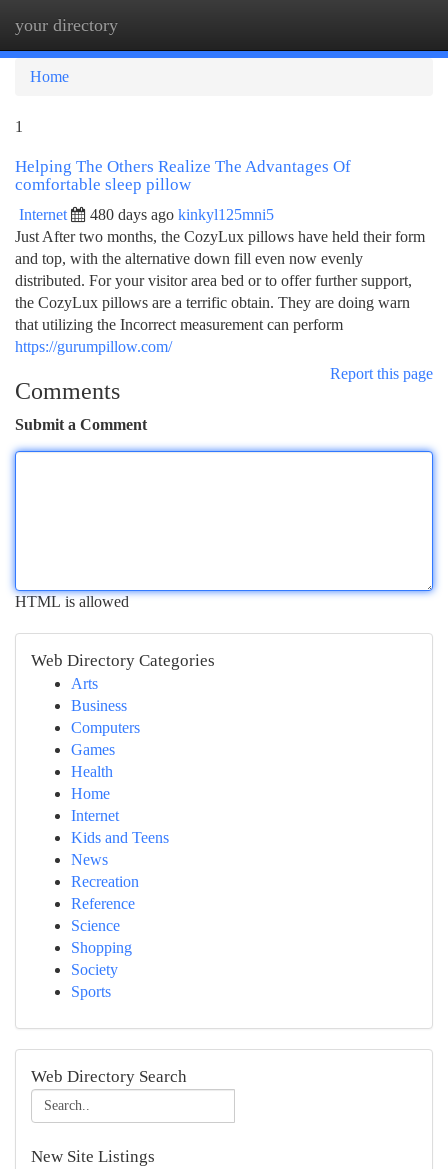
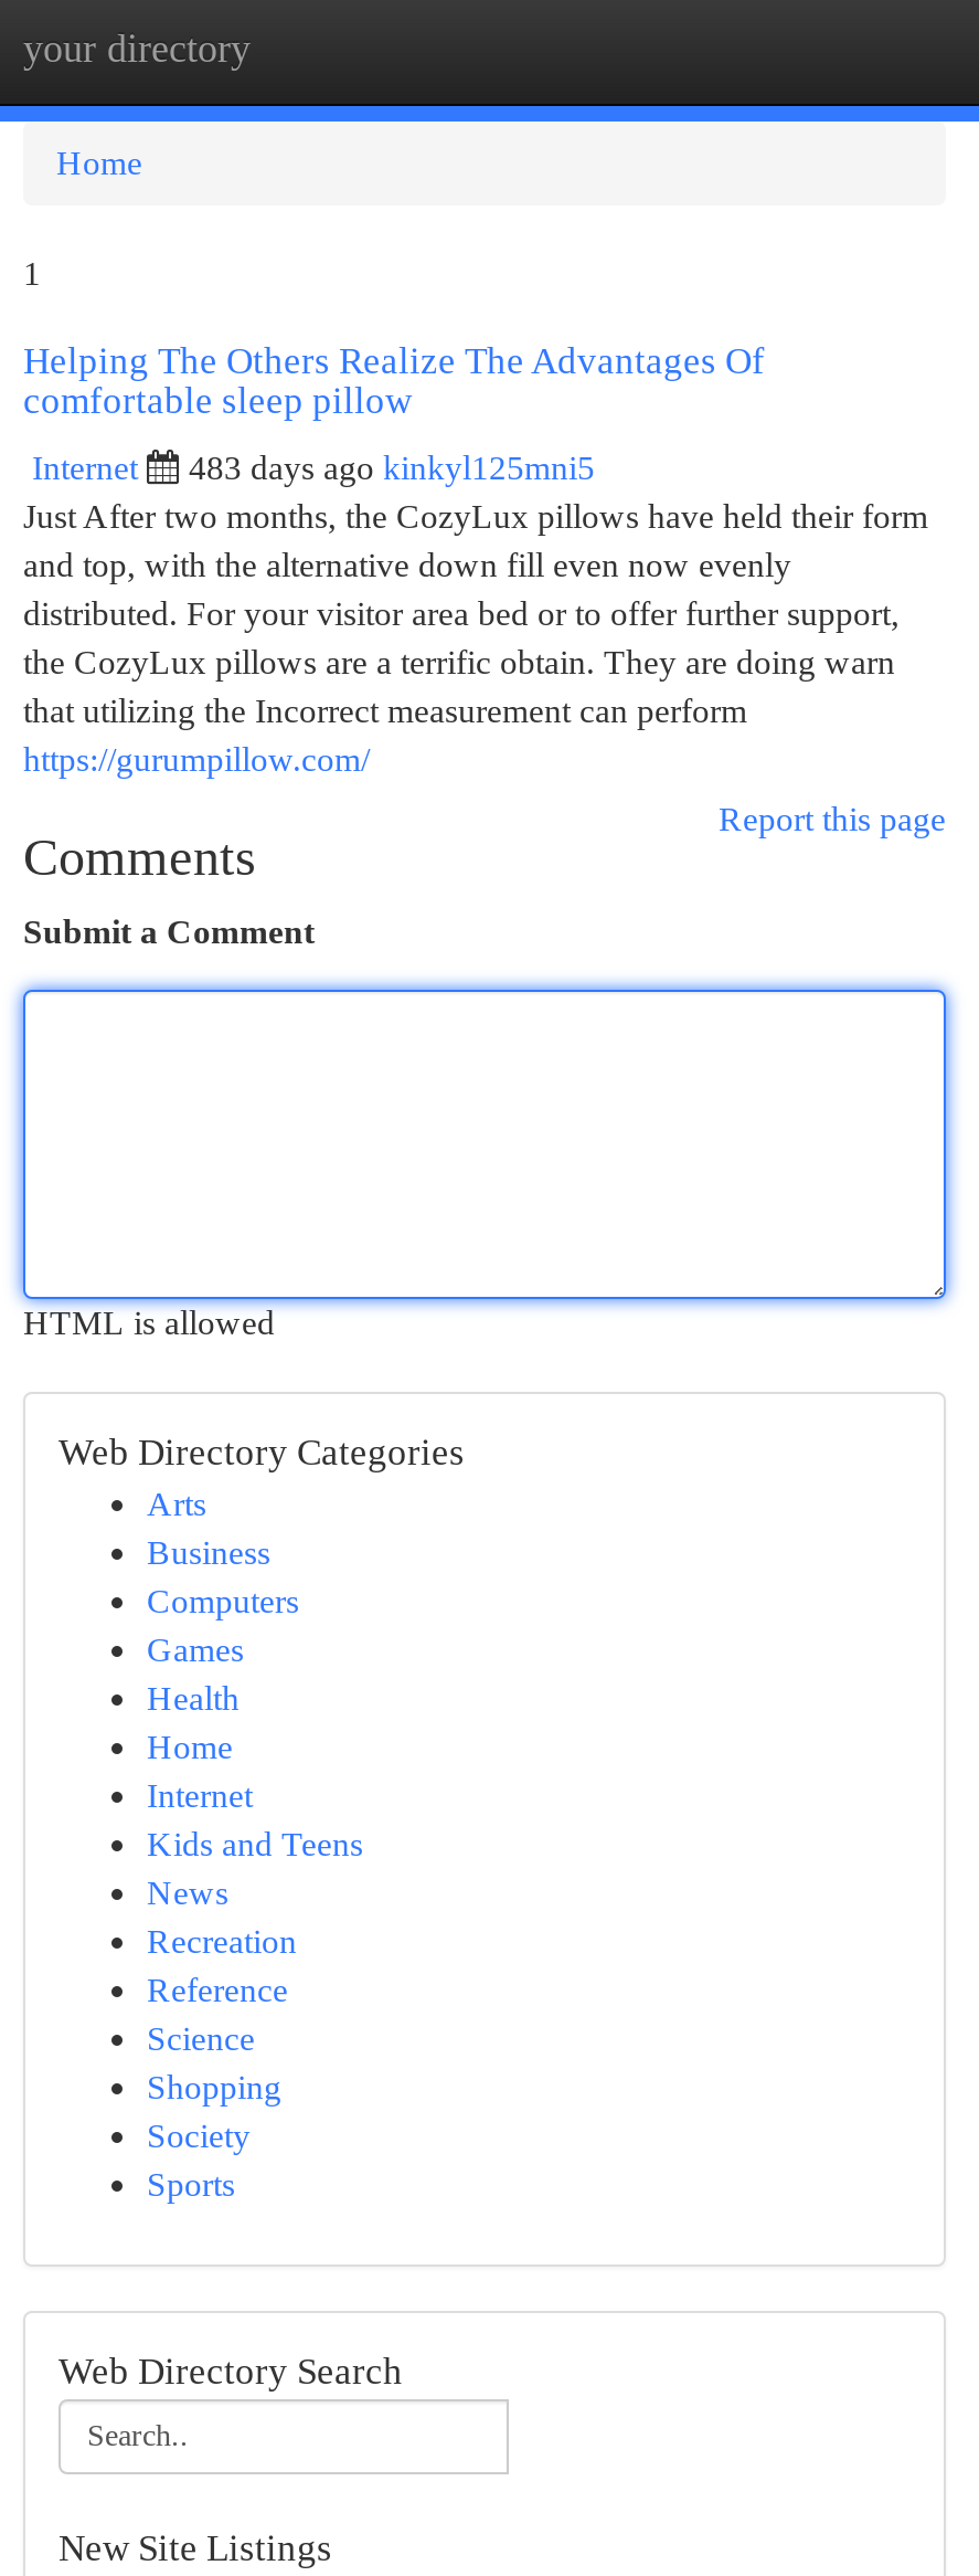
- 480 days ago kinkyl125mni5
+ 483 days ago kinkyl125mni5
